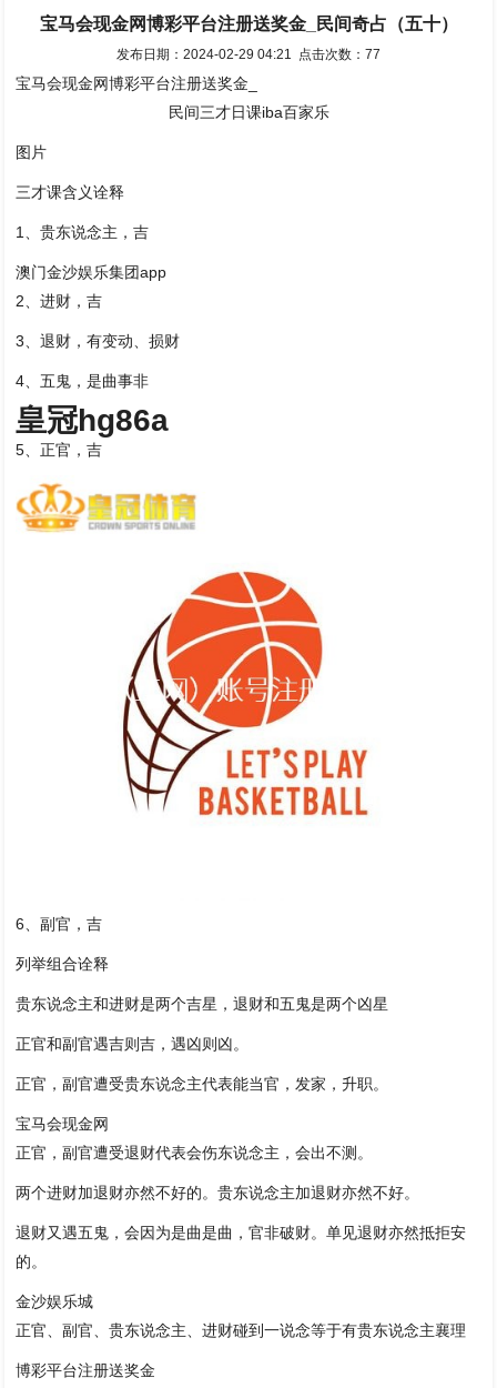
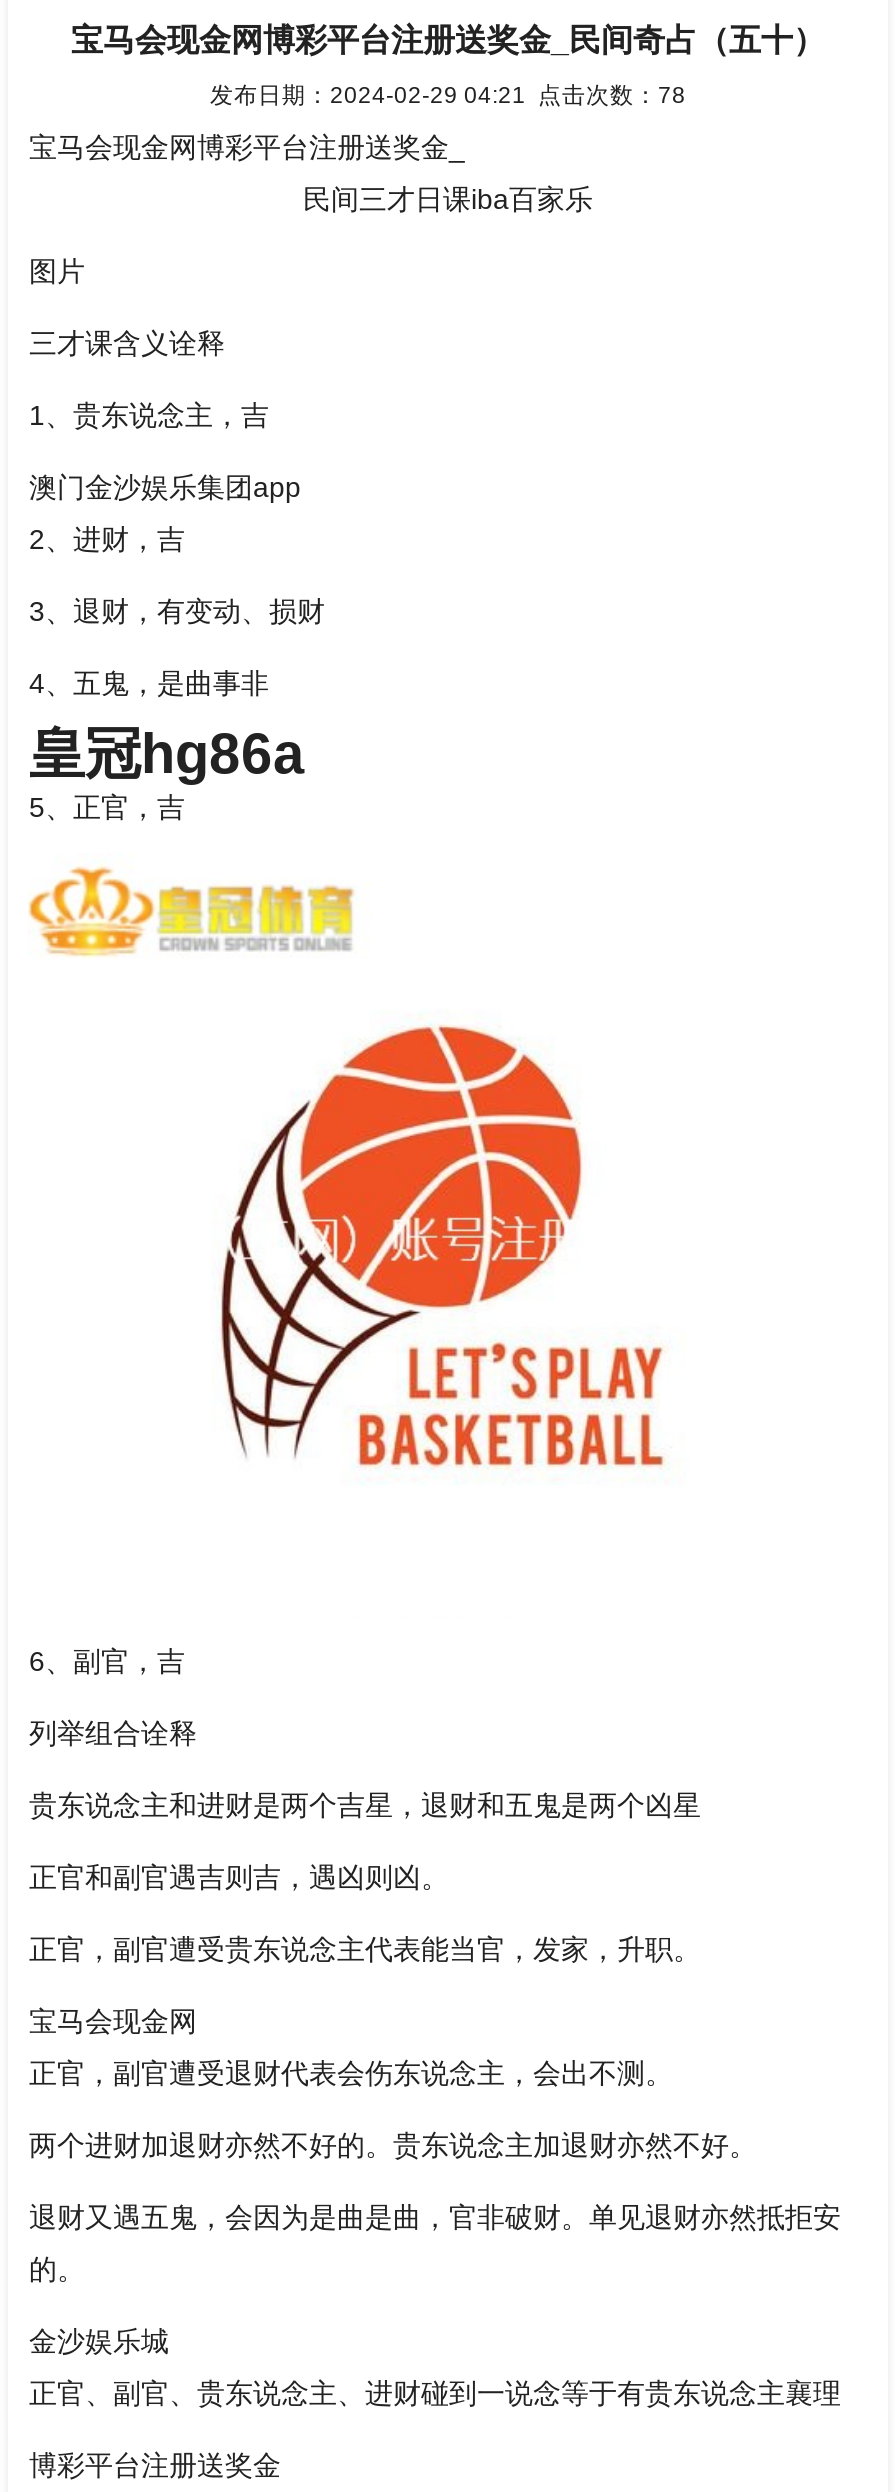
- 发布日期：2024-02-29 04:21 点击次数：77
+ 发布日期：2024-02-29 04:21 点击次数：78
